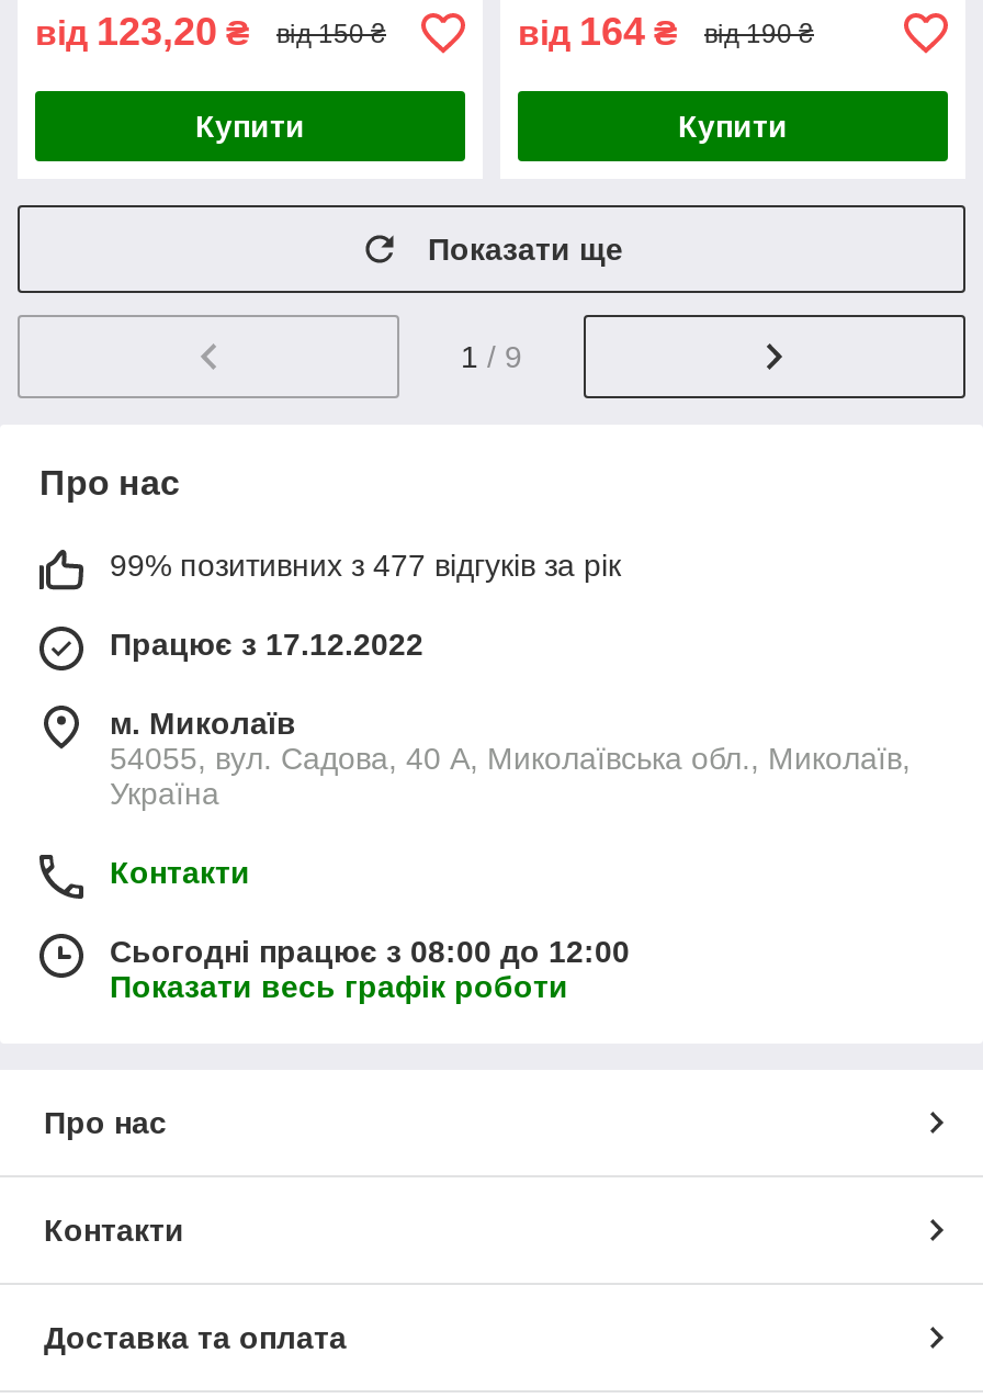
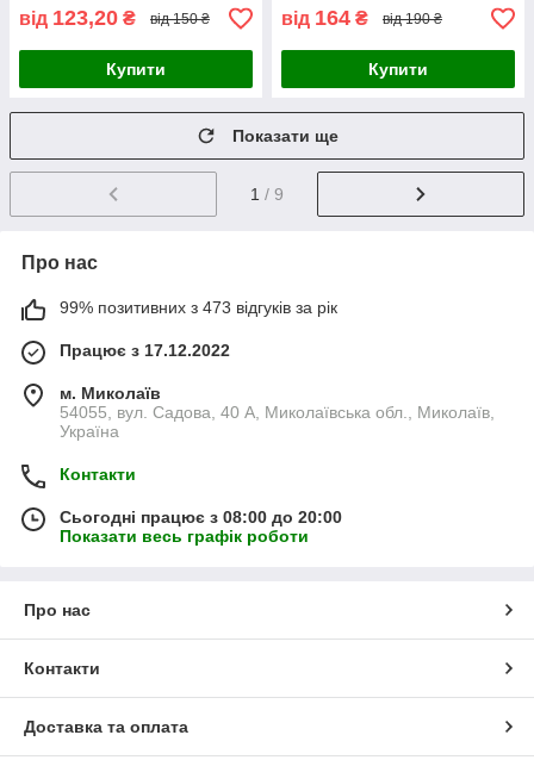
- 99% позитивних з 477 відгуків за рік
+ 99% позитивних з 473 відгуків за рік

- Сьогодні працює з 08:00 до 12:00
+ Сьогодні працює з 08:00 до 20:00
